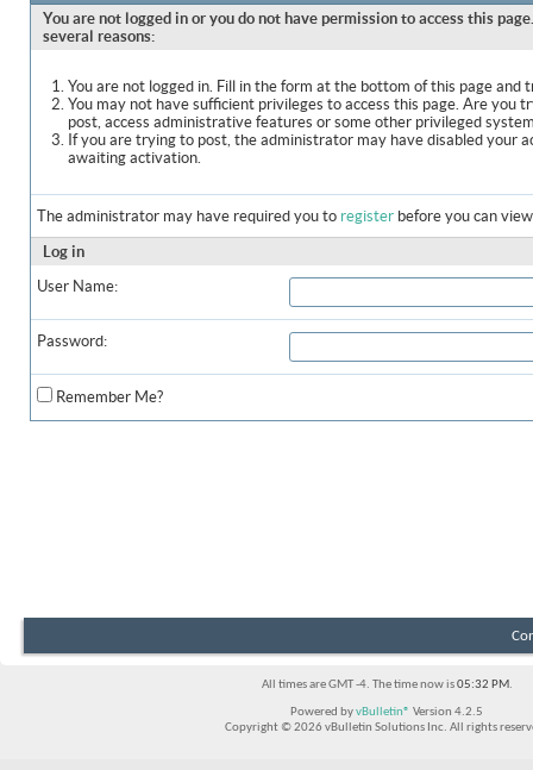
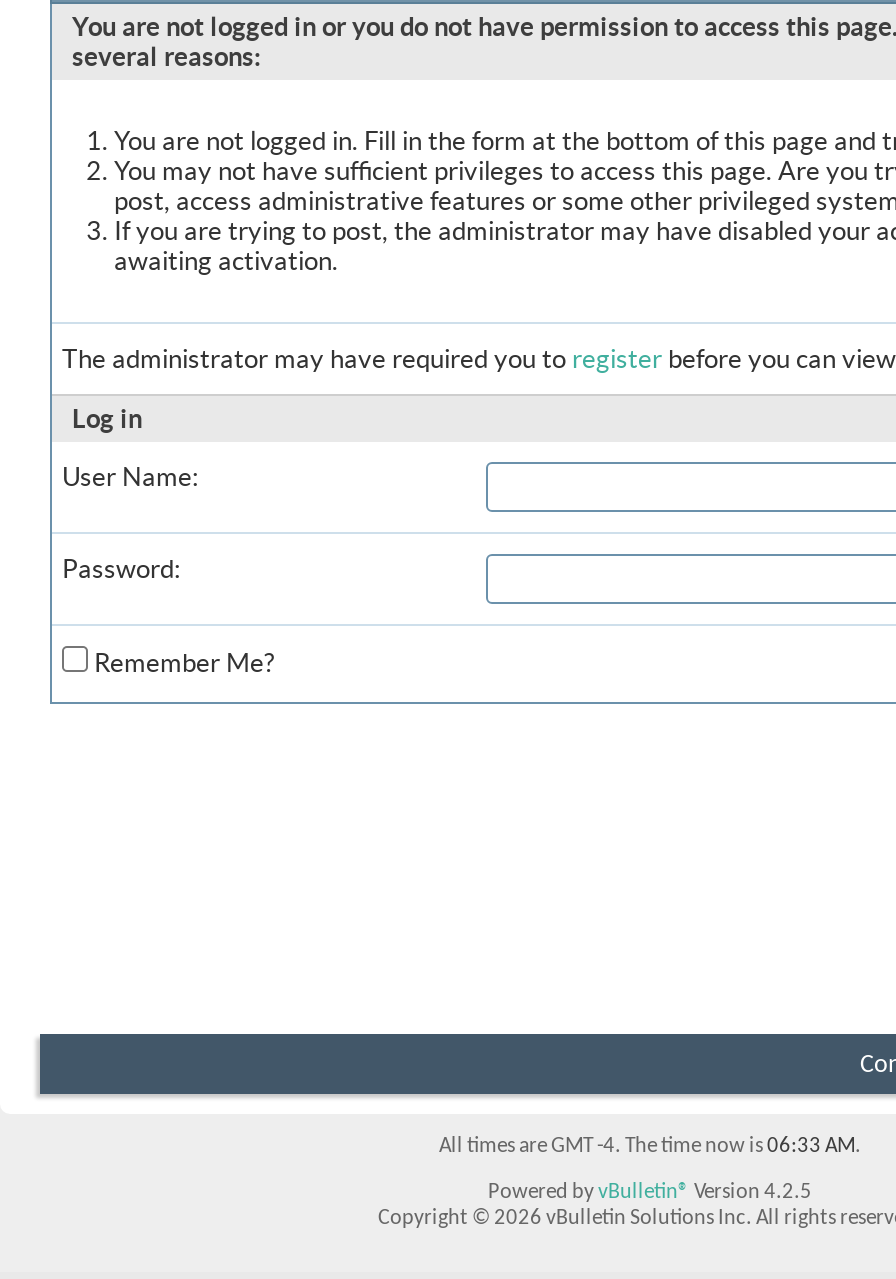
- All times are GMT -4. The time now is 05:32 PM.
+ All times are GMT -4. The time now is 06:33 AM.
